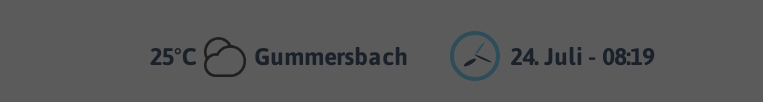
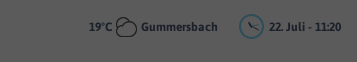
- 25°C
+ 19°C

- 24. Juli - 08:19
+ 22. Juli - 11:20
